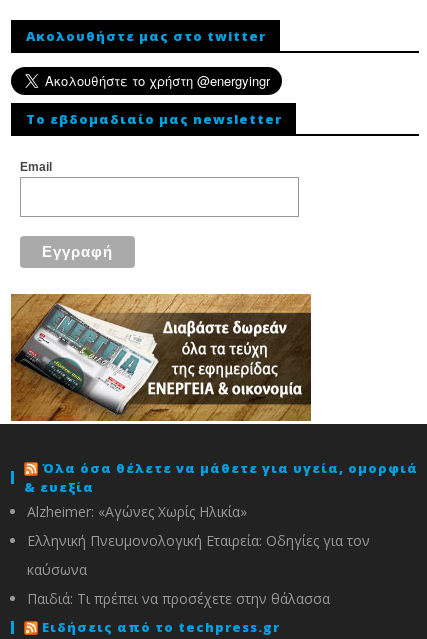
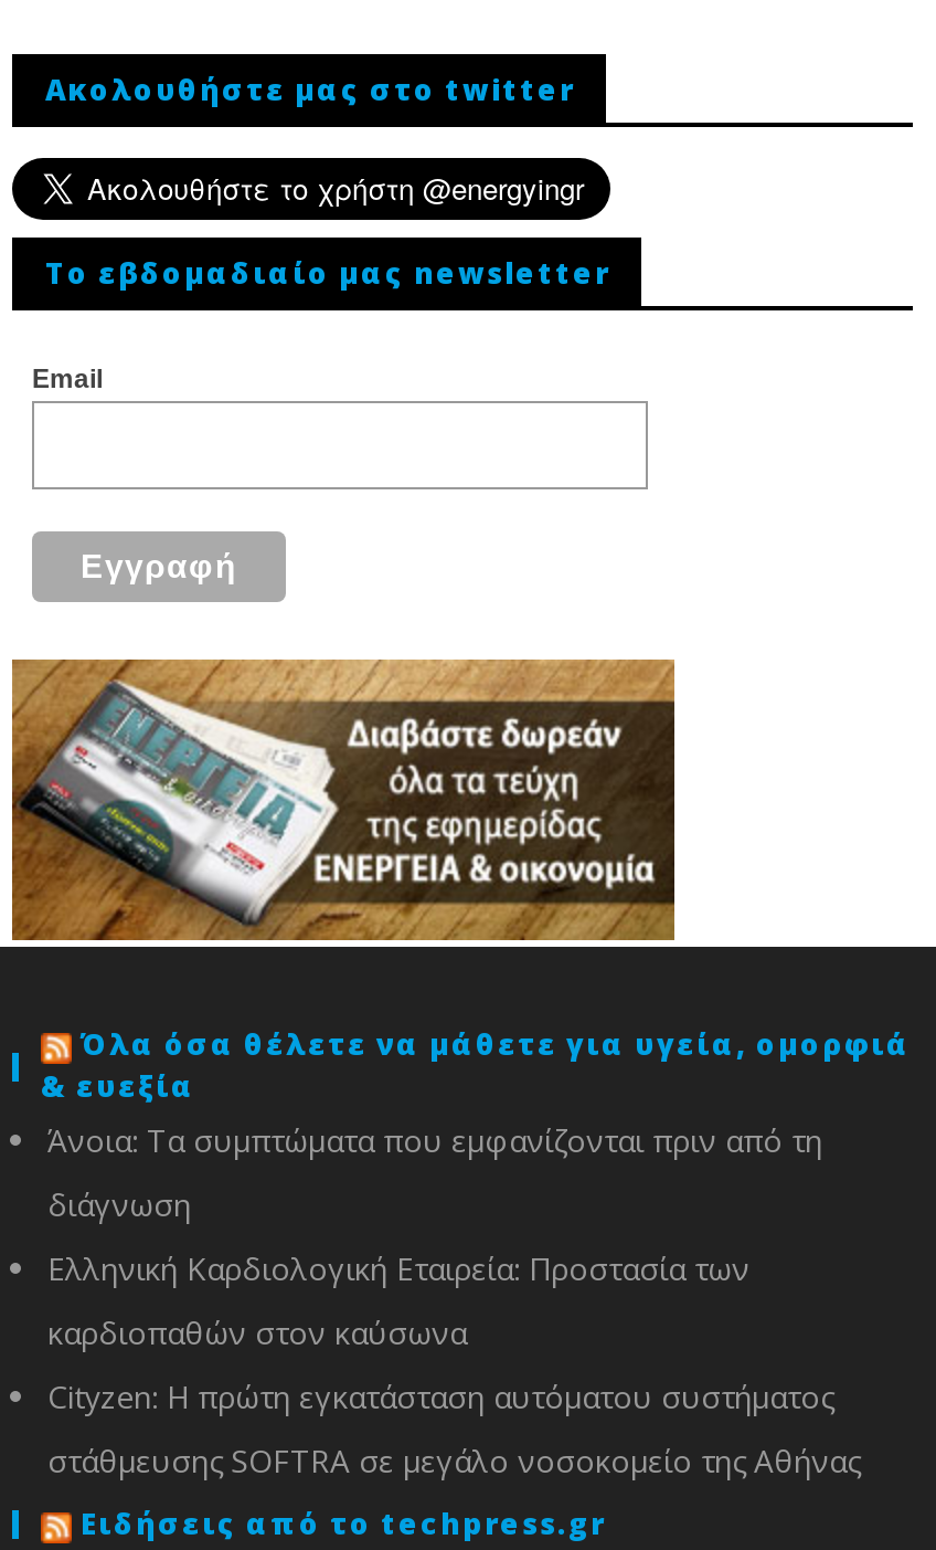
- Alzheimer: «Αγώνες Χωρίς Ηλικία»
- Ελληνική Πνευμονολογική Εταιρεία: Oδηγίες για τον
- καύσωνα
- Παιδιά: Tι πρέπει να προσέχετε στην θάλασσα
+ Άνοια: Τα συμπτώματα που εμφανίζονται πριν από τη
+ διάγνωση
+ Ελληνική Καρδιολογική Εταιρεία: Προστασία των
+ καρδιοπαθών στον καύσωνα
+ Cityzen: H πρώτη εγκατάσταση αυτόματου συστήματος
+ στάθμευσης SOFTRA σε μεγάλο νοσοκομείo της Αθήνας
